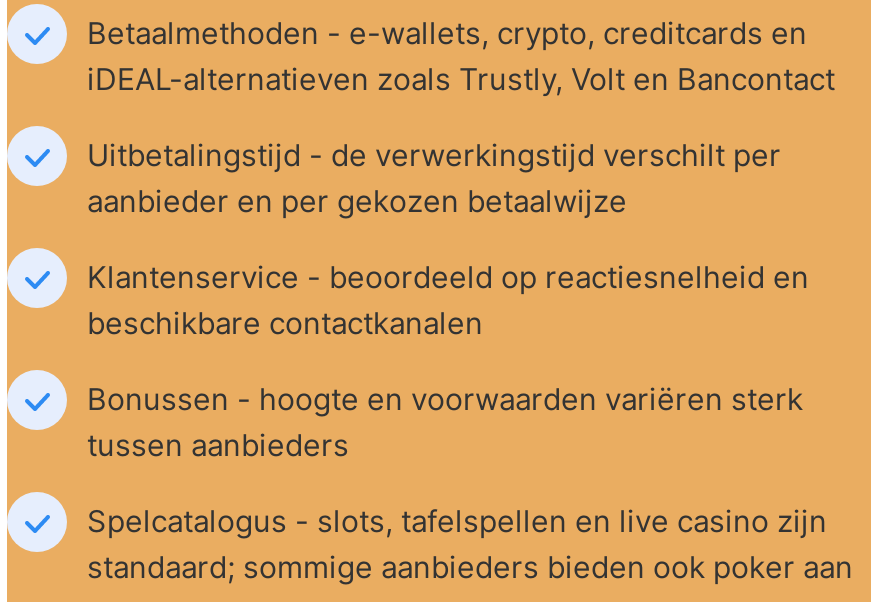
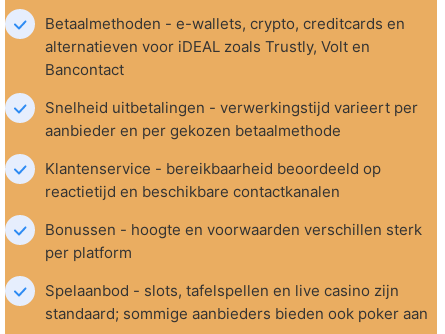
- iDEAL-alternatieven zoals Trustly, Volt en Bancontact
+ alternatieven voor iDEAL zoals Trustly, Volt en
+ Bancontact

- Uitbetalingstijd - de verwerkingstijd verschilt per
- aanbieder en per gekozen betaalwijze
+ Snelheid uitbetalingen - verwerkingstijd varieert per
+ aanbieder en per gekozen betaalmethode

- Klantenservice - beoordeeld op reactiesnelheid en
- beschikbare contactkanalen
+ Klantenservice - bereikbaarheid beoordeeld op
+ reactietijd en beschikbare contactkanalen

- Bonussen - hoogte en voorwaarden variëren sterk
- tussen aanbieders
+ Bonussen - hoogte en voorwaarden verschillen sterk
+ per platform

- Spelcatalogus - slots, tafelspellen en live casino zijn
+ Spelaanbod - slots, tafelspellen en live casino zijn
